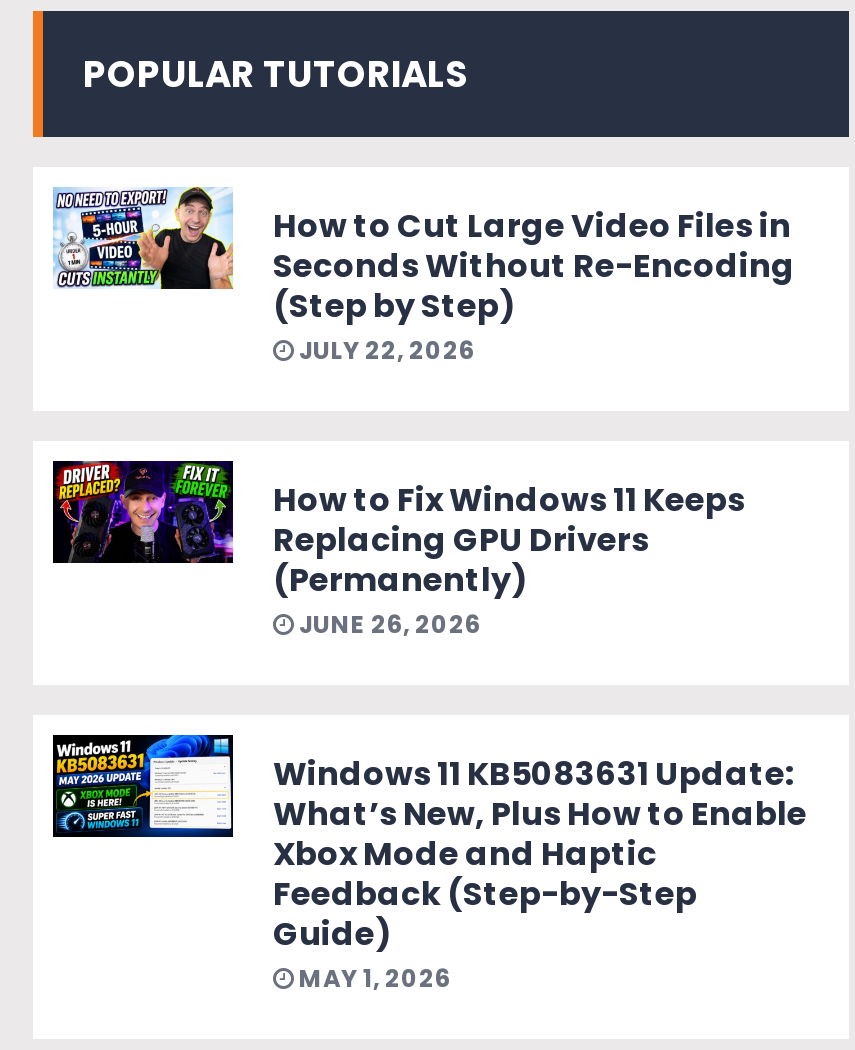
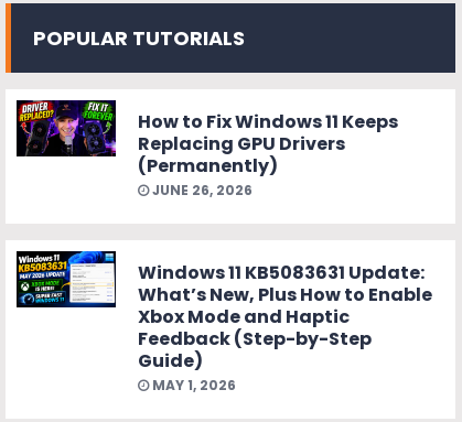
- [image]
- How to Cut Large Video Files in
- Seconds Without Re-Encoding
- (Step by Step)
- JULY 22, 2026
